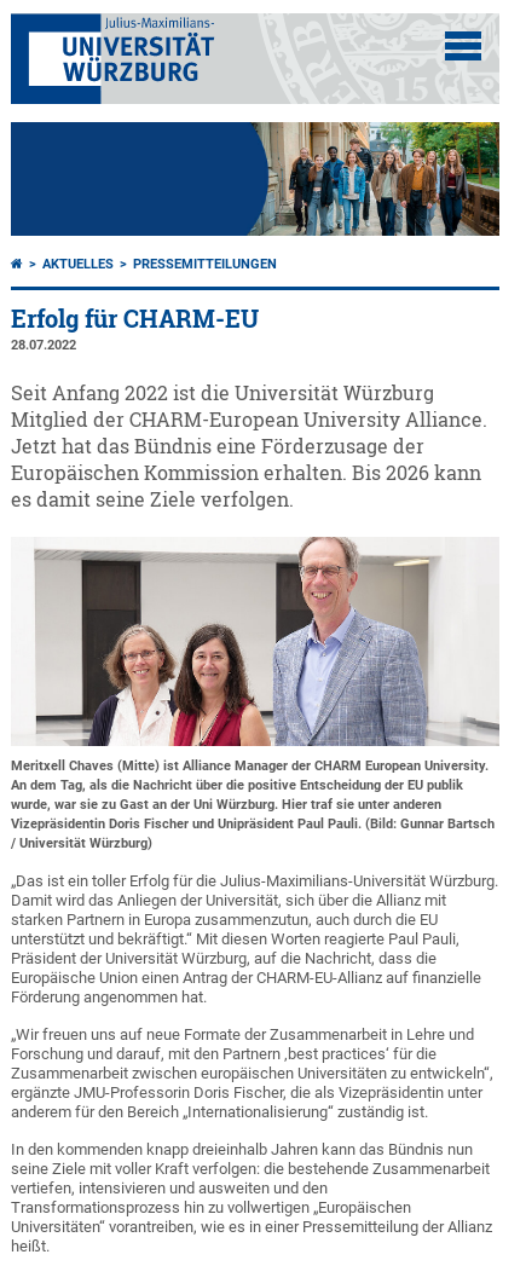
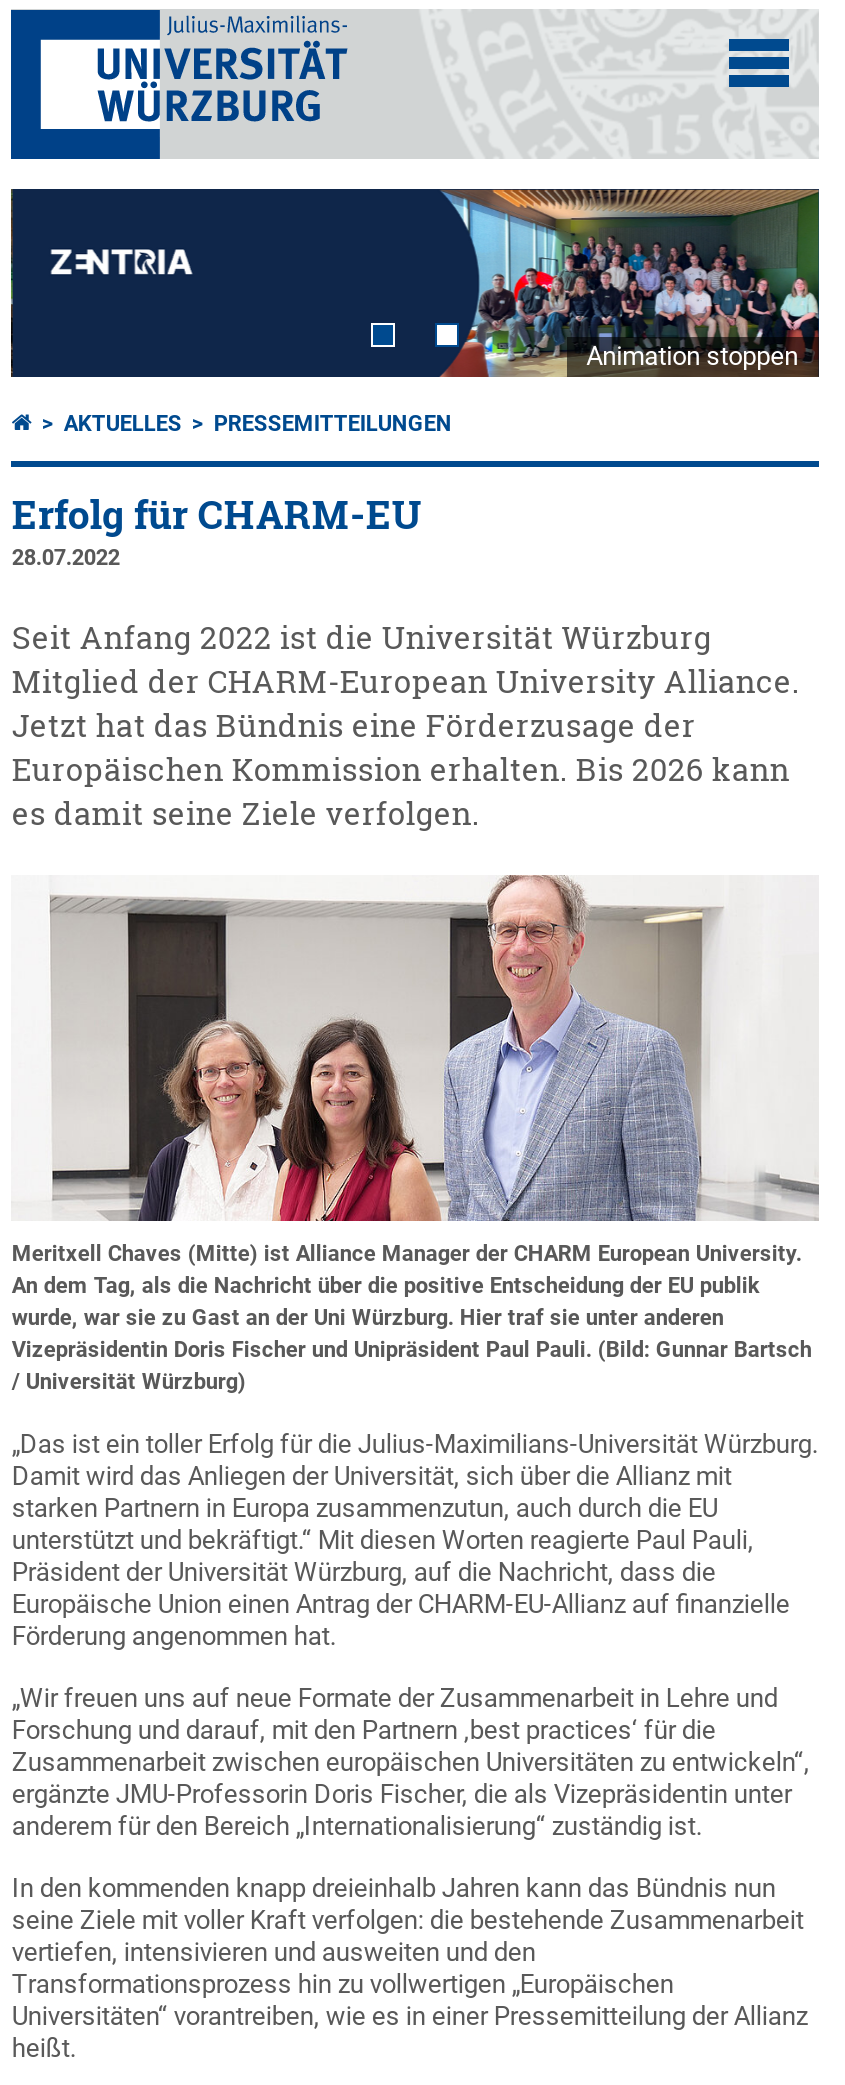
+ Animation stoppen

- [image]
+ [image]
